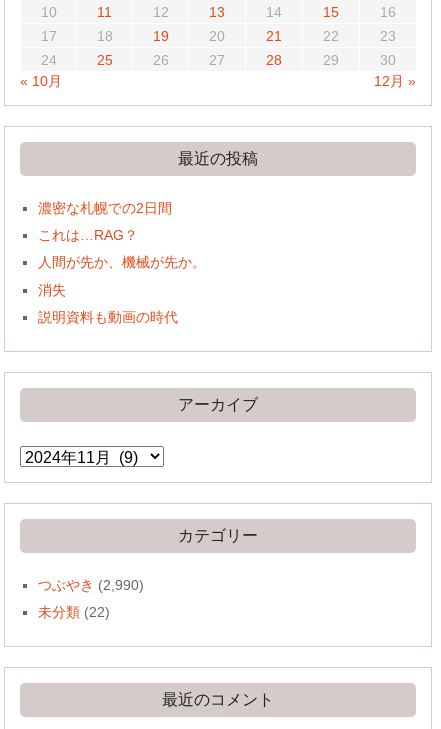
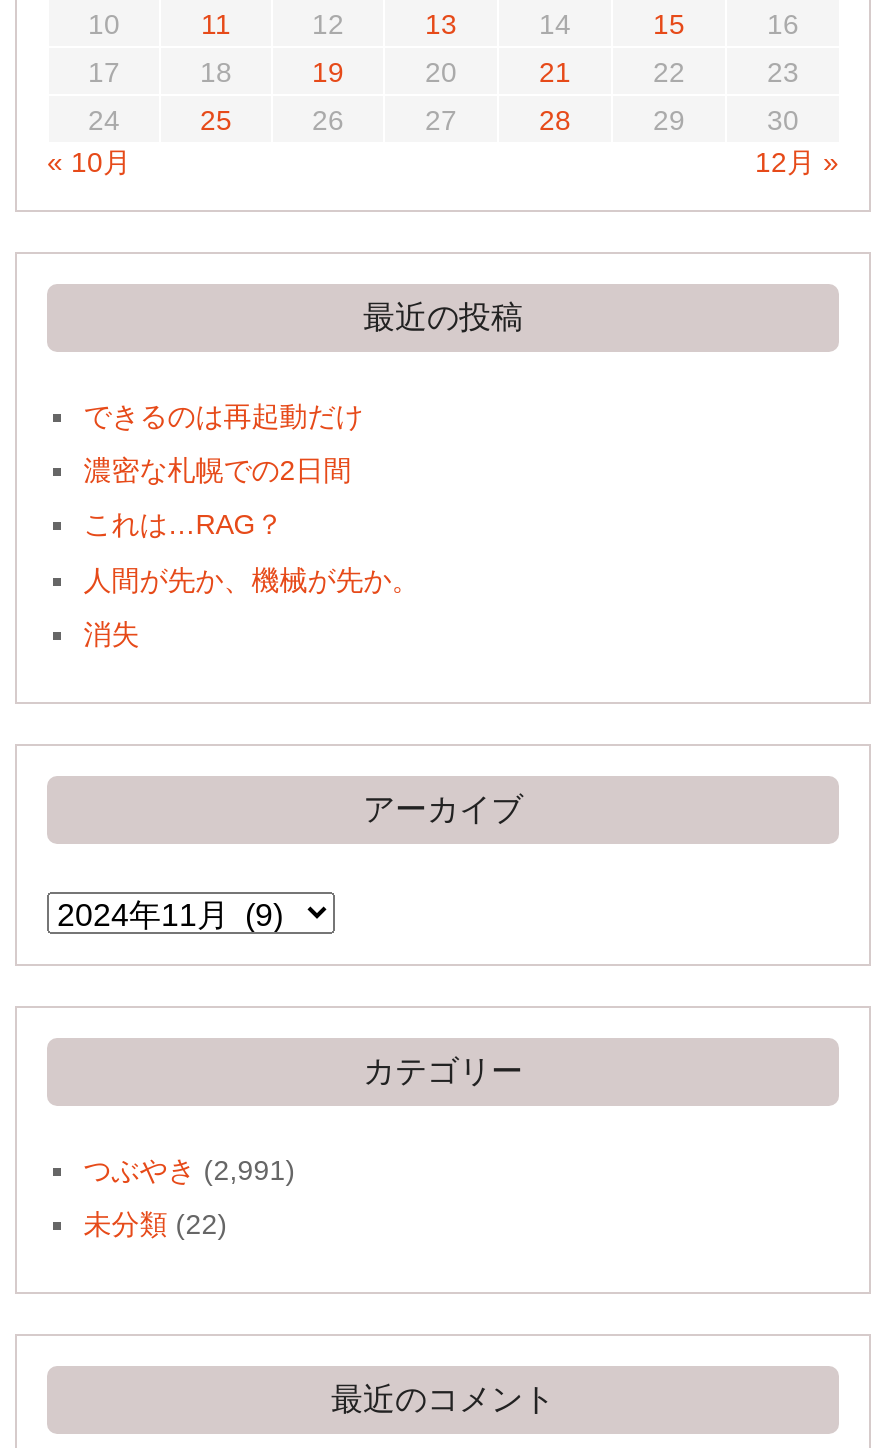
+ できるのは再起動だけ

moved down: 濃密な札幌での2日間 | これは…RAG？ | 人間が先か、機械が先か。 | 消失

- 説明資料も動画の時代

- つぶやき(2,990)
+ つぶやき(2,991)
